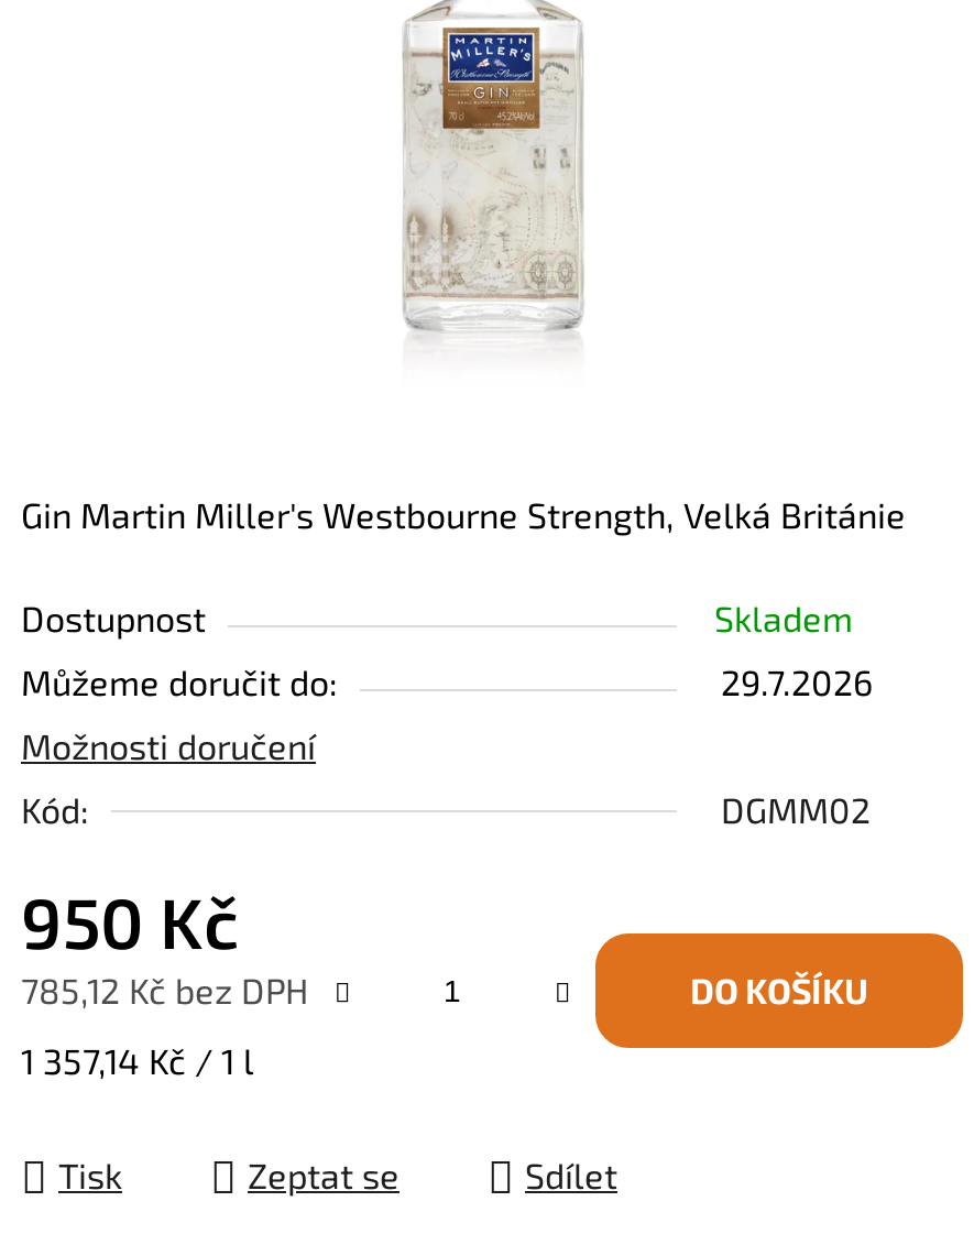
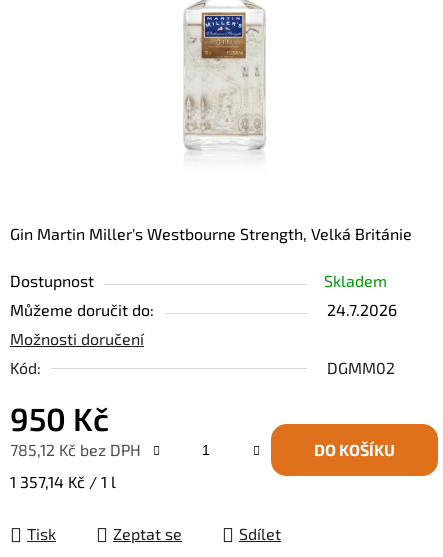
- 29.7.2026
+ 24.7.2026
